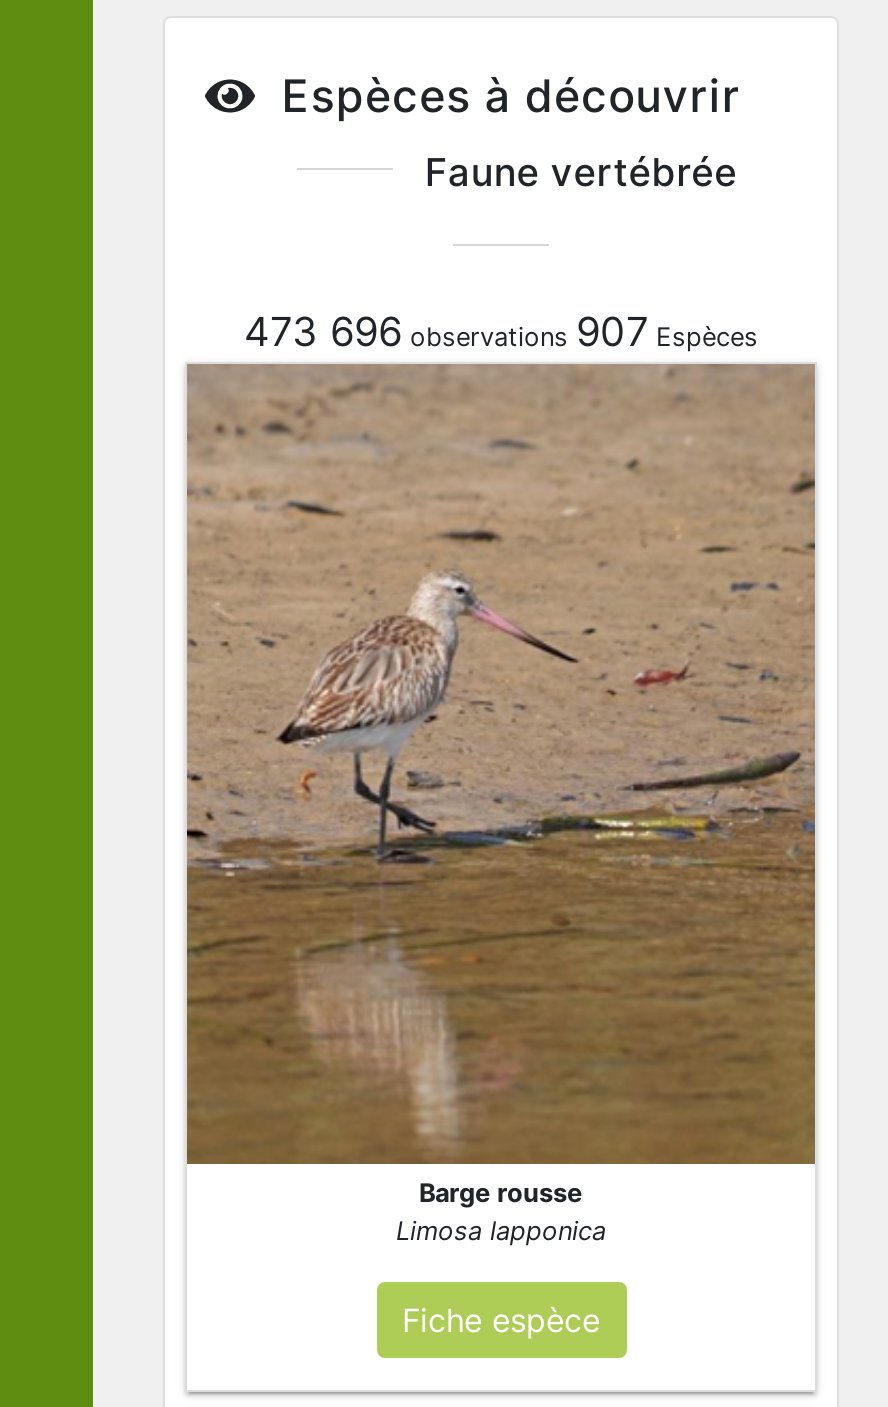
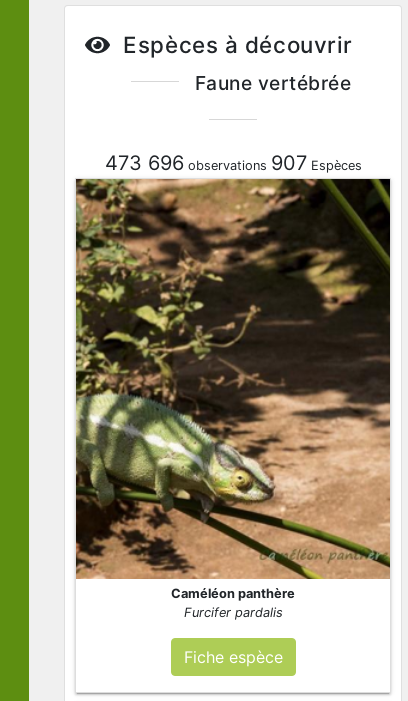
- [image]
- Barge rousse
- Limosa lapponica
+ [image]
+ Caméléon panthère
+ Furcifer pardalis
